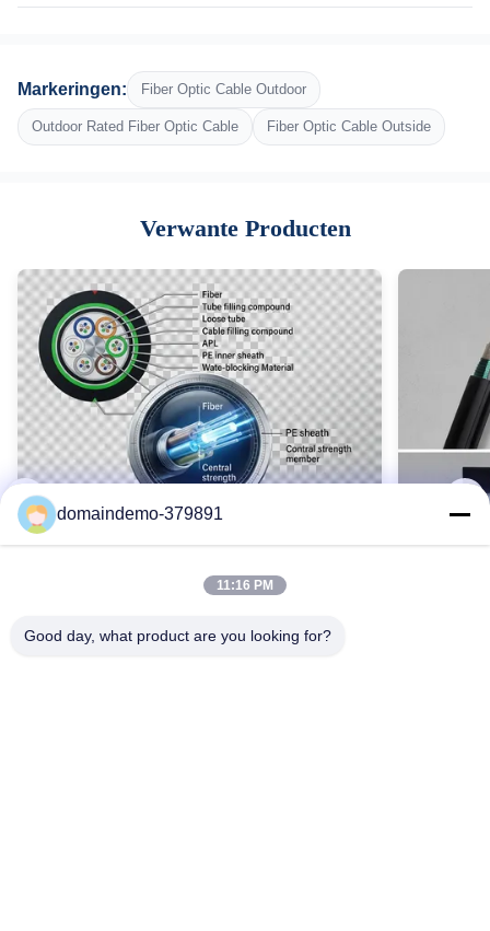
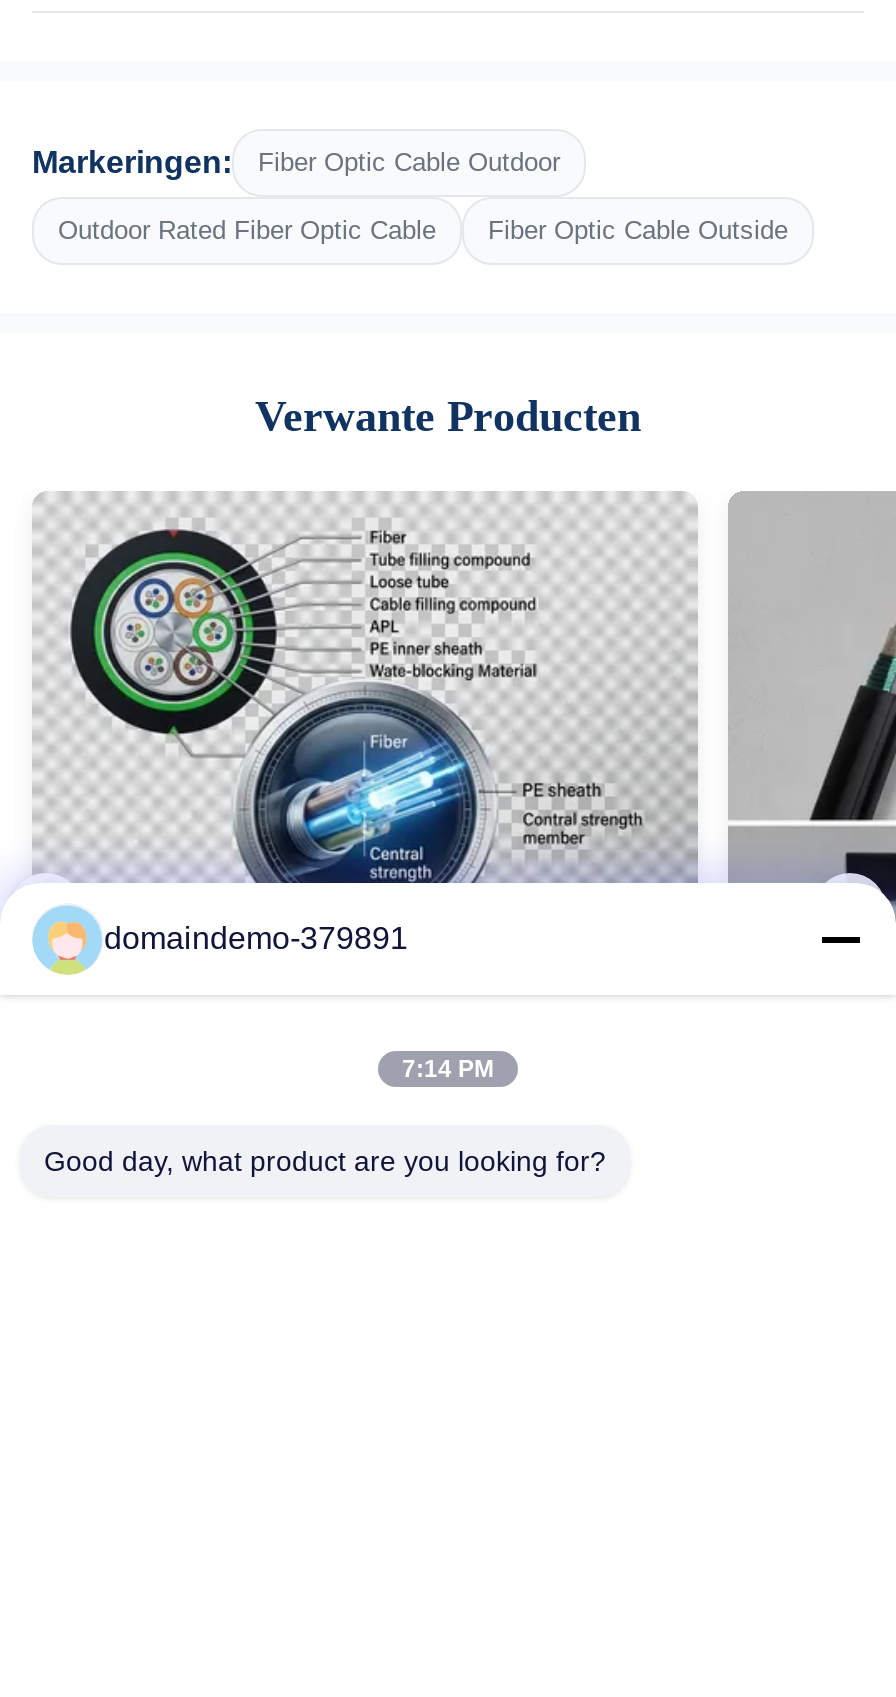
- 11:16 PM
+ 7:14 PM
